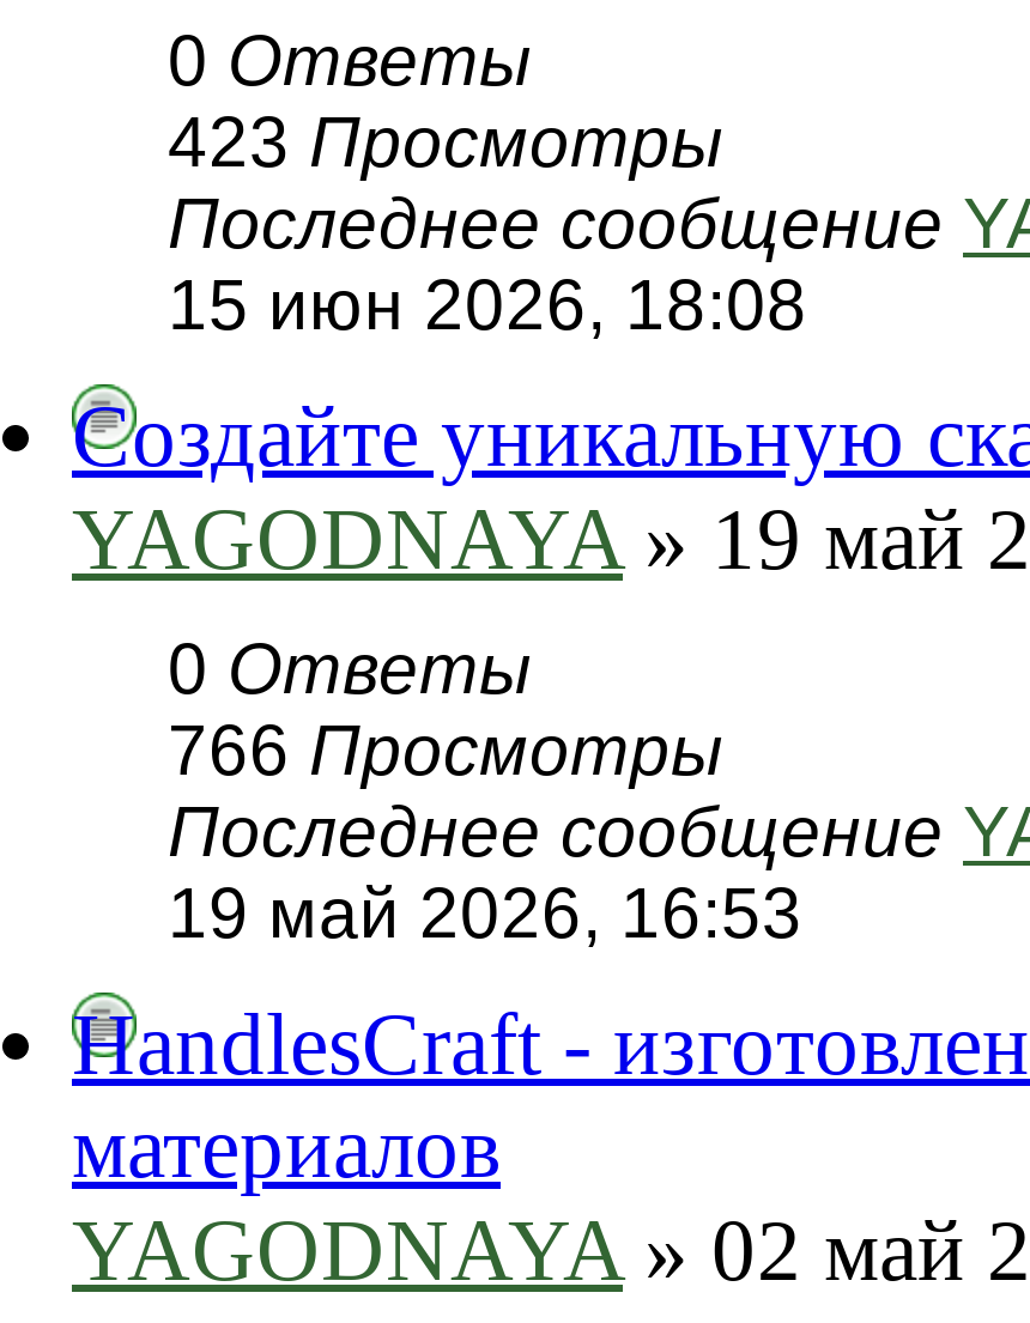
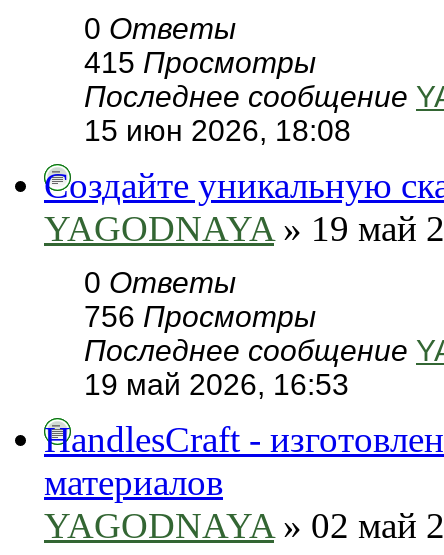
- 423 Просмотры
+ 415 Просмотры

- 766 Просмотры
+ 756 Просмотры
